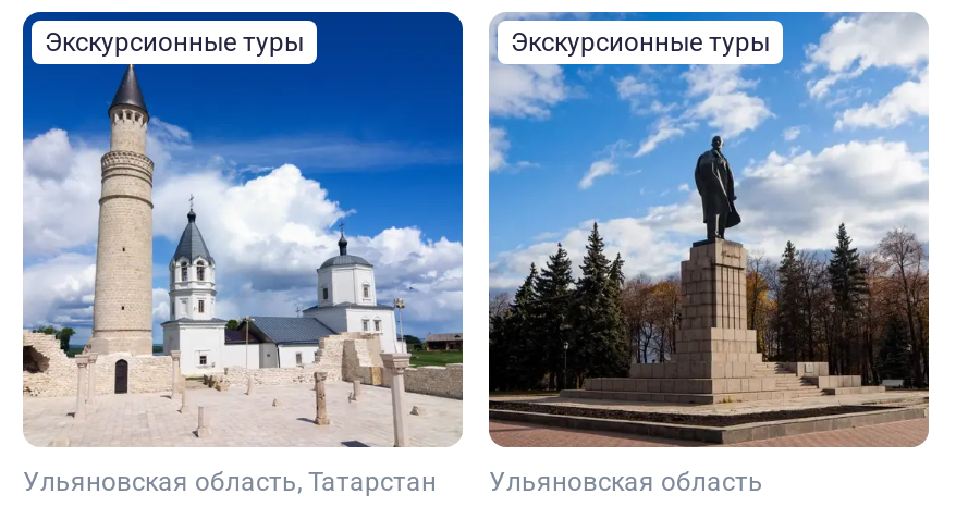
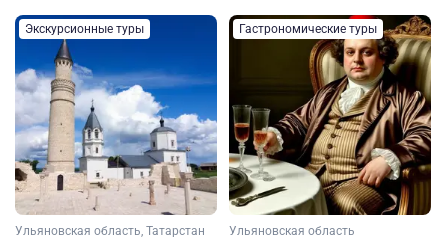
- [image]
- Экскурсионные туры
+ [image]
+ Гастрономические туры
